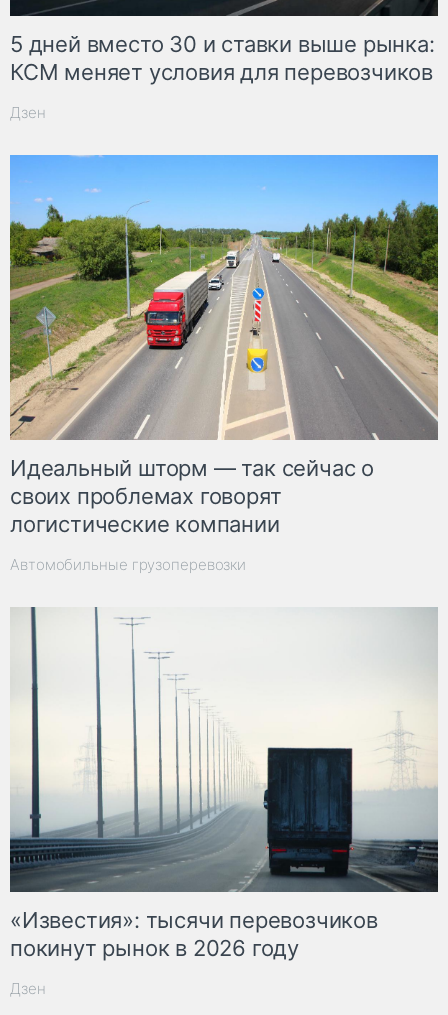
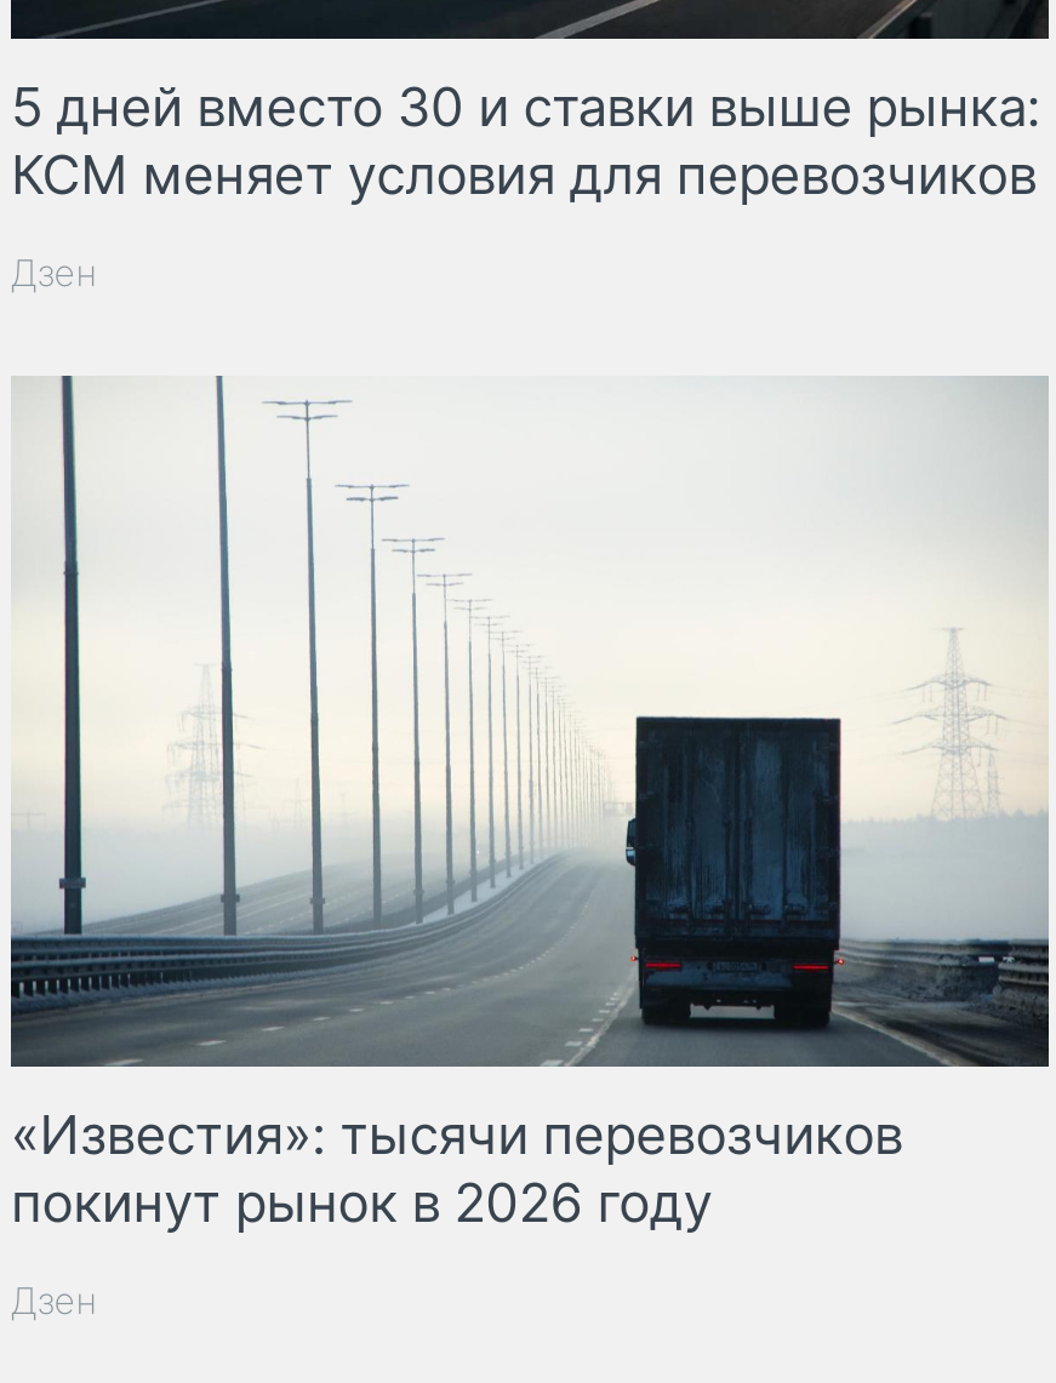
- [image]
- Идеальный шторм — так сейчас о
- своих проблемах говорят
- логистические компании
- Автомобильные грузоперевозки
